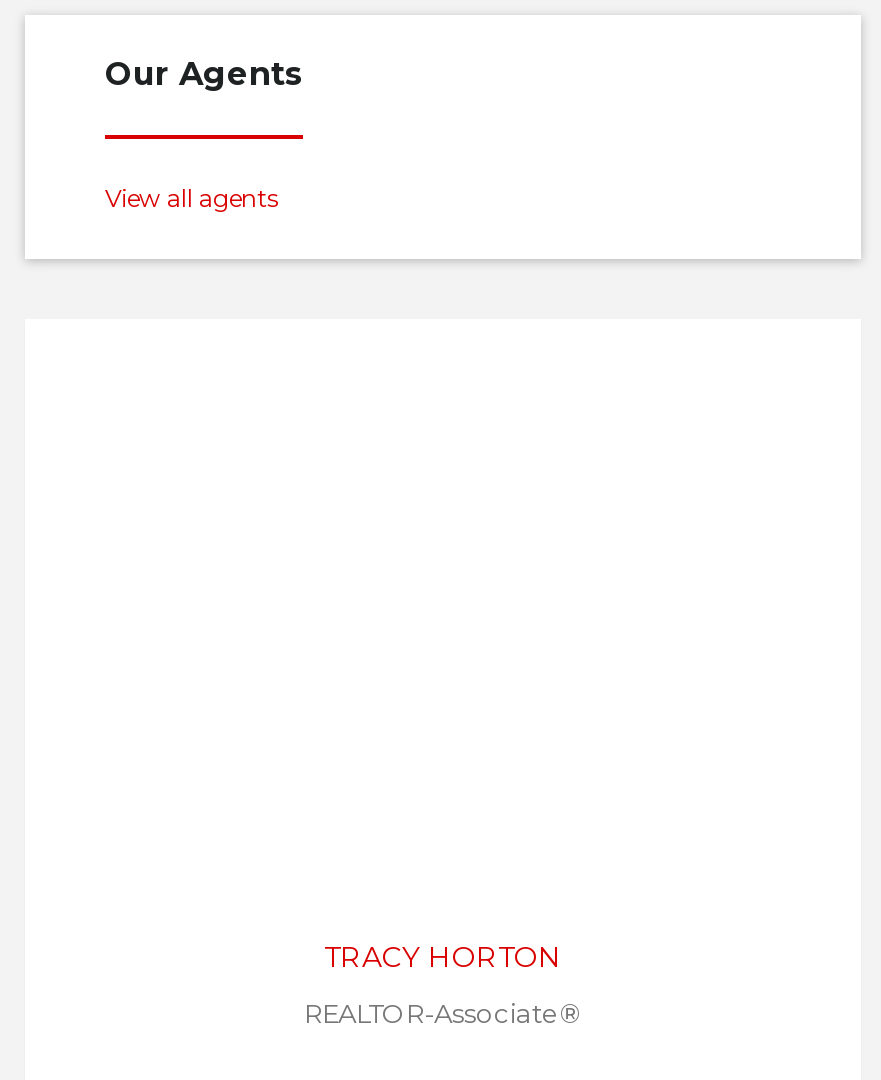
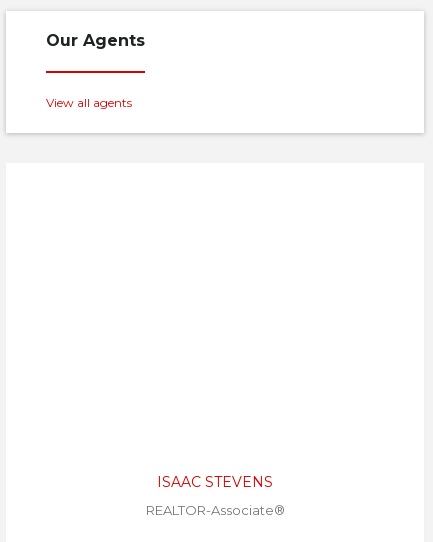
- TRACY HORTON
+ ISAAC STEVENS
